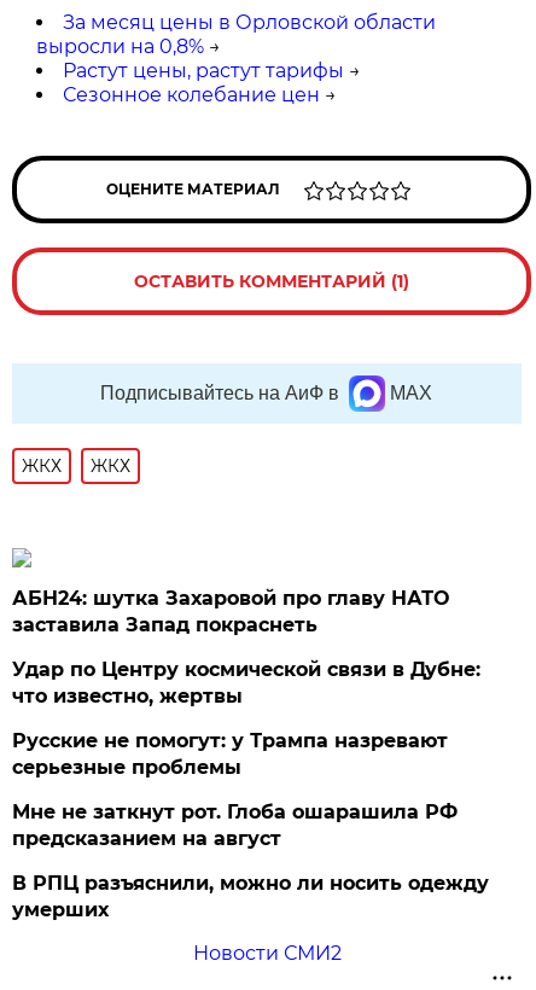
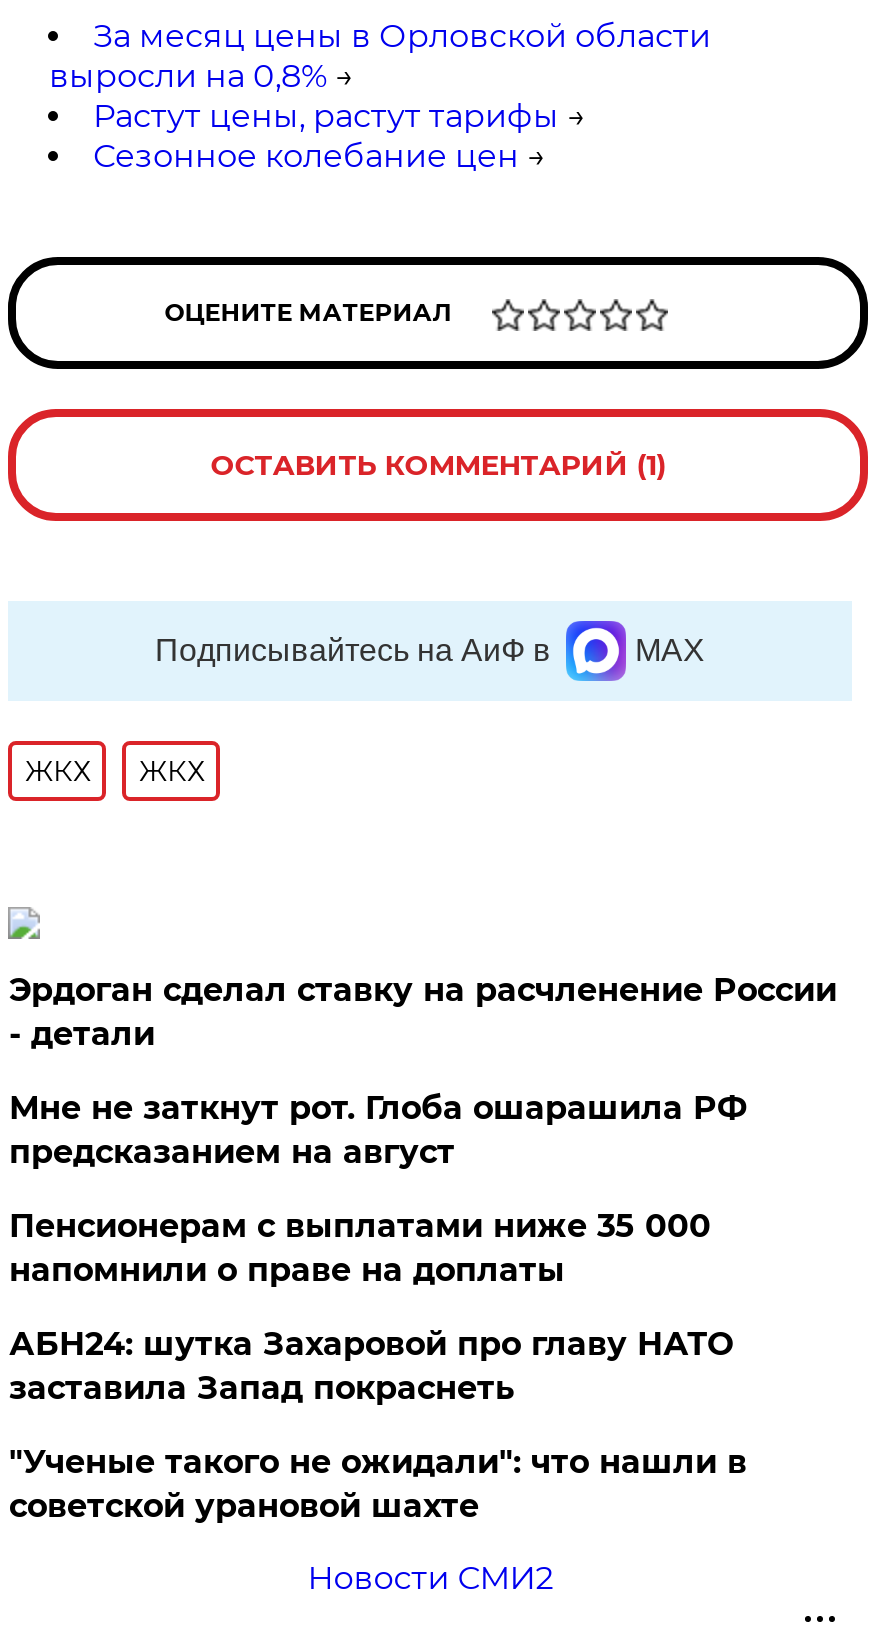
+ Эрдоган сделал ставку на расчленение России
+ - детали
+ Пенсионерам с выплатами ниже 35 000
+ напомнили о праве на доплаты

moved down: АБН24: шутка Захаровой про главу НАТО | заставила Запад покраснеть

- Удар по Центру космической связи в Дубне:
- что известно, жертвы
- Русские не помогут: у Трампа назревают
- серьезные проблемы
- В РПЦ разъяснили, можно ли носить одежду
- умерших
+ "Ученые такого не ожидали": что нашли в
+ советской урановой шахте

moved up: Мне не заткнут рот. Глоба ошарашила РФ | предсказанием на август
